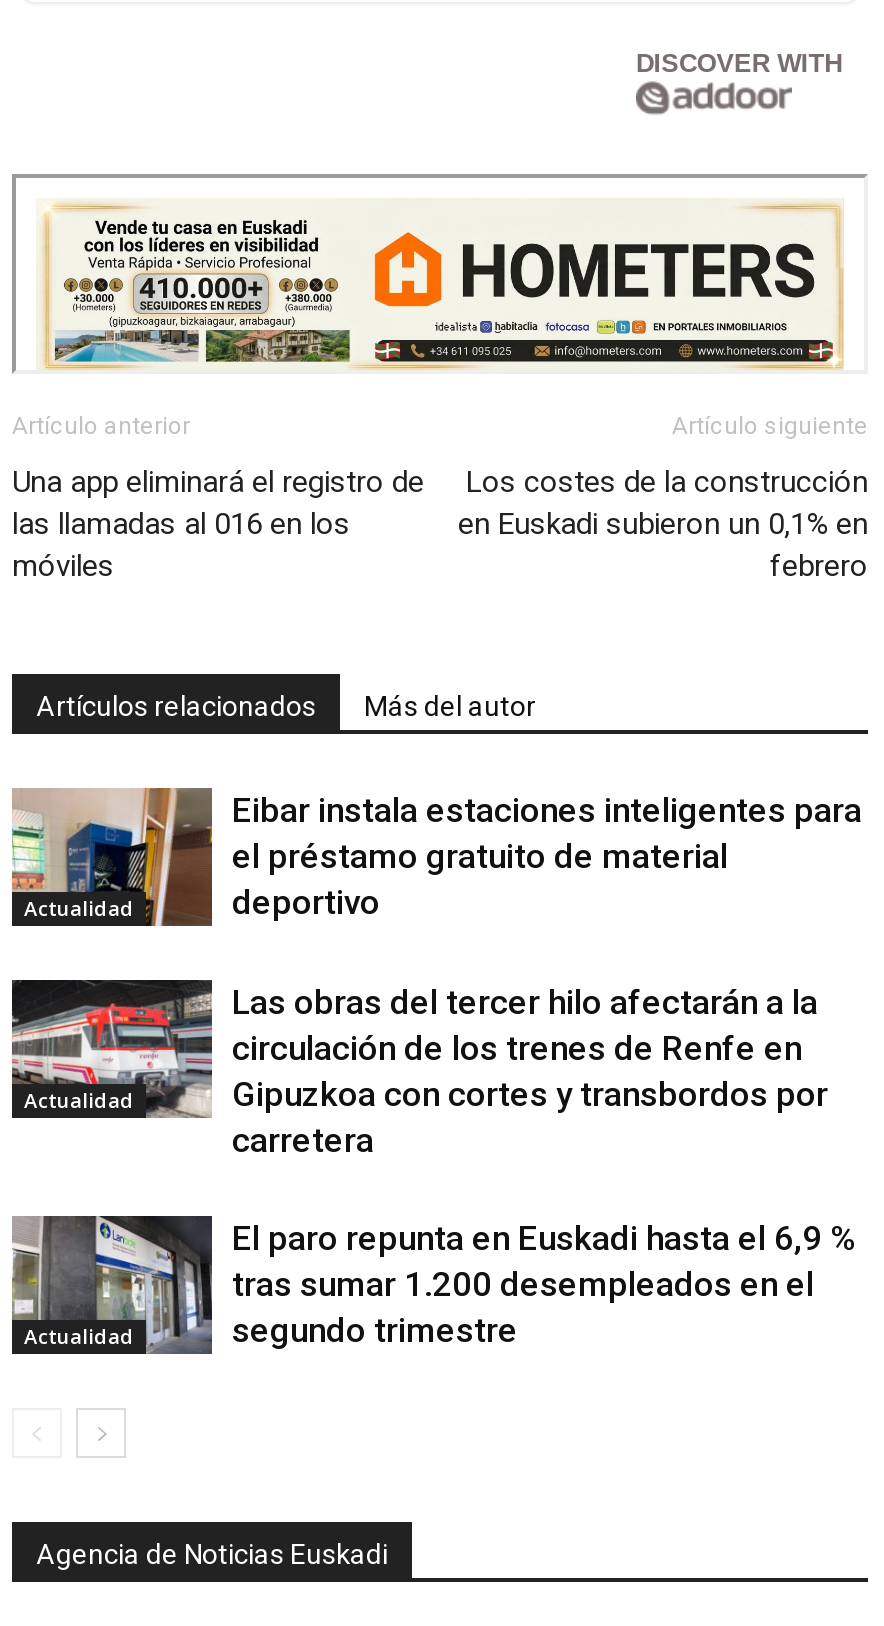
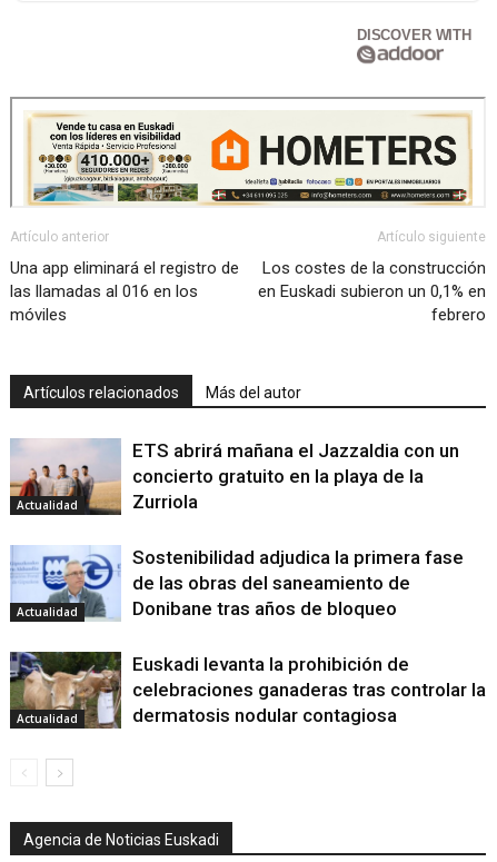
- [image]
- Eibar instala estaciones inteligentes para
- el préstamo gratuito de material
- deportivo
+ [image]
+ ETS abrirá mañana el Jazzaldia con un
+ concierto gratuito en la playa de la
+ Zurriola

- [image]
- Las obras del tercer hilo afectarán a la
- circulación de los trenes de Renfe en
- Gipuzkoa con cortes y transbordos por
- carretera
+ [image]
+ Sostenibilidad adjudica la primera fase
+ de las obras del saneamiento de
+ Donibane tras años de bloqueo

- [image]
- El paro repunta en Euskadi hasta el 6,9 %
- tras sumar 1.200 desempleados en el
- segundo trimestre
+ [image]
+ Euskadi levanta la prohibición de
+ celebraciones ganaderas tras controlar la
+ dermatosis nodular contagiosa
